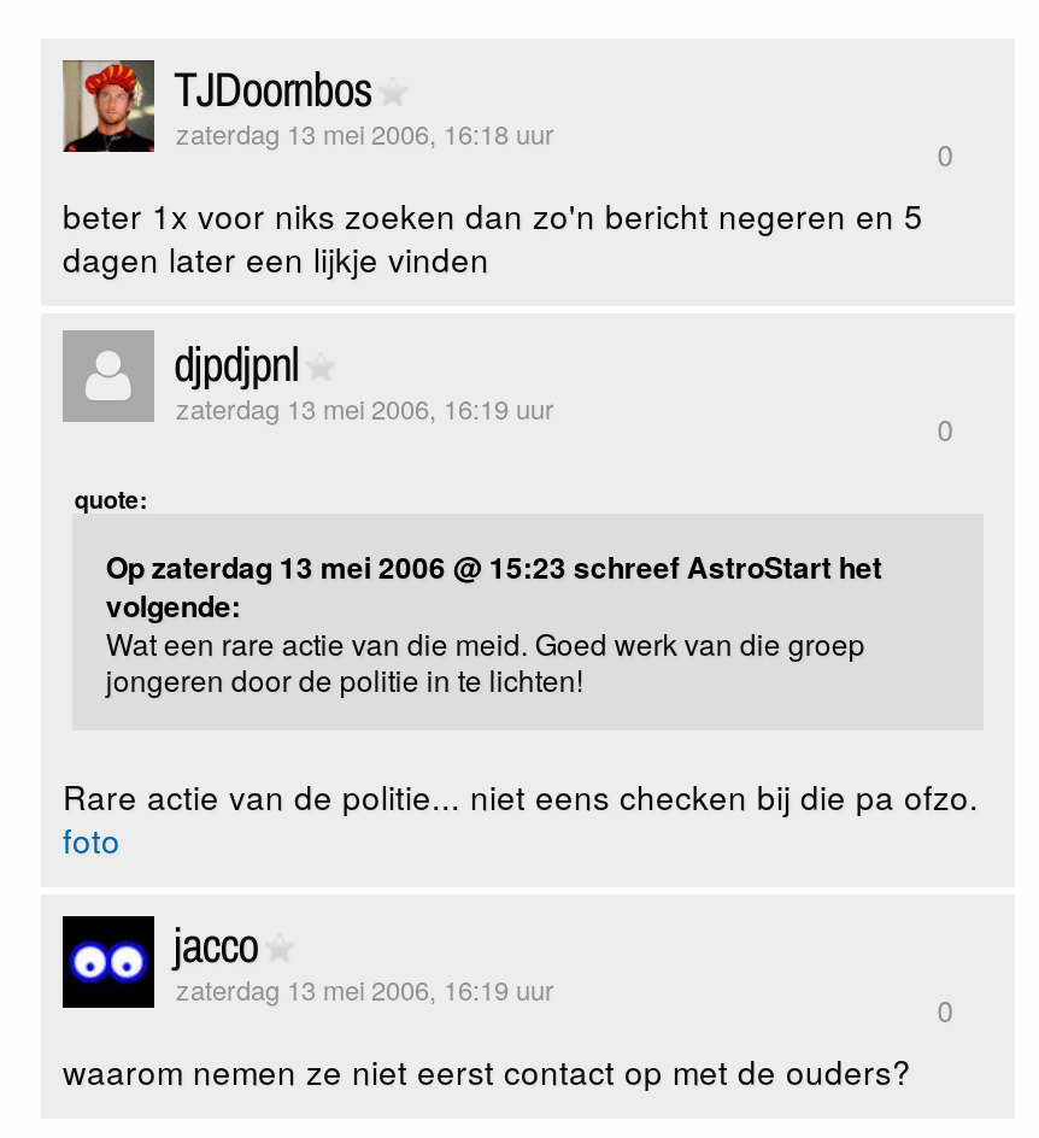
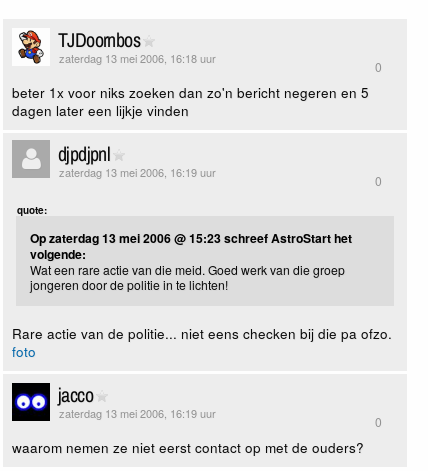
- [image]
+ [image]
